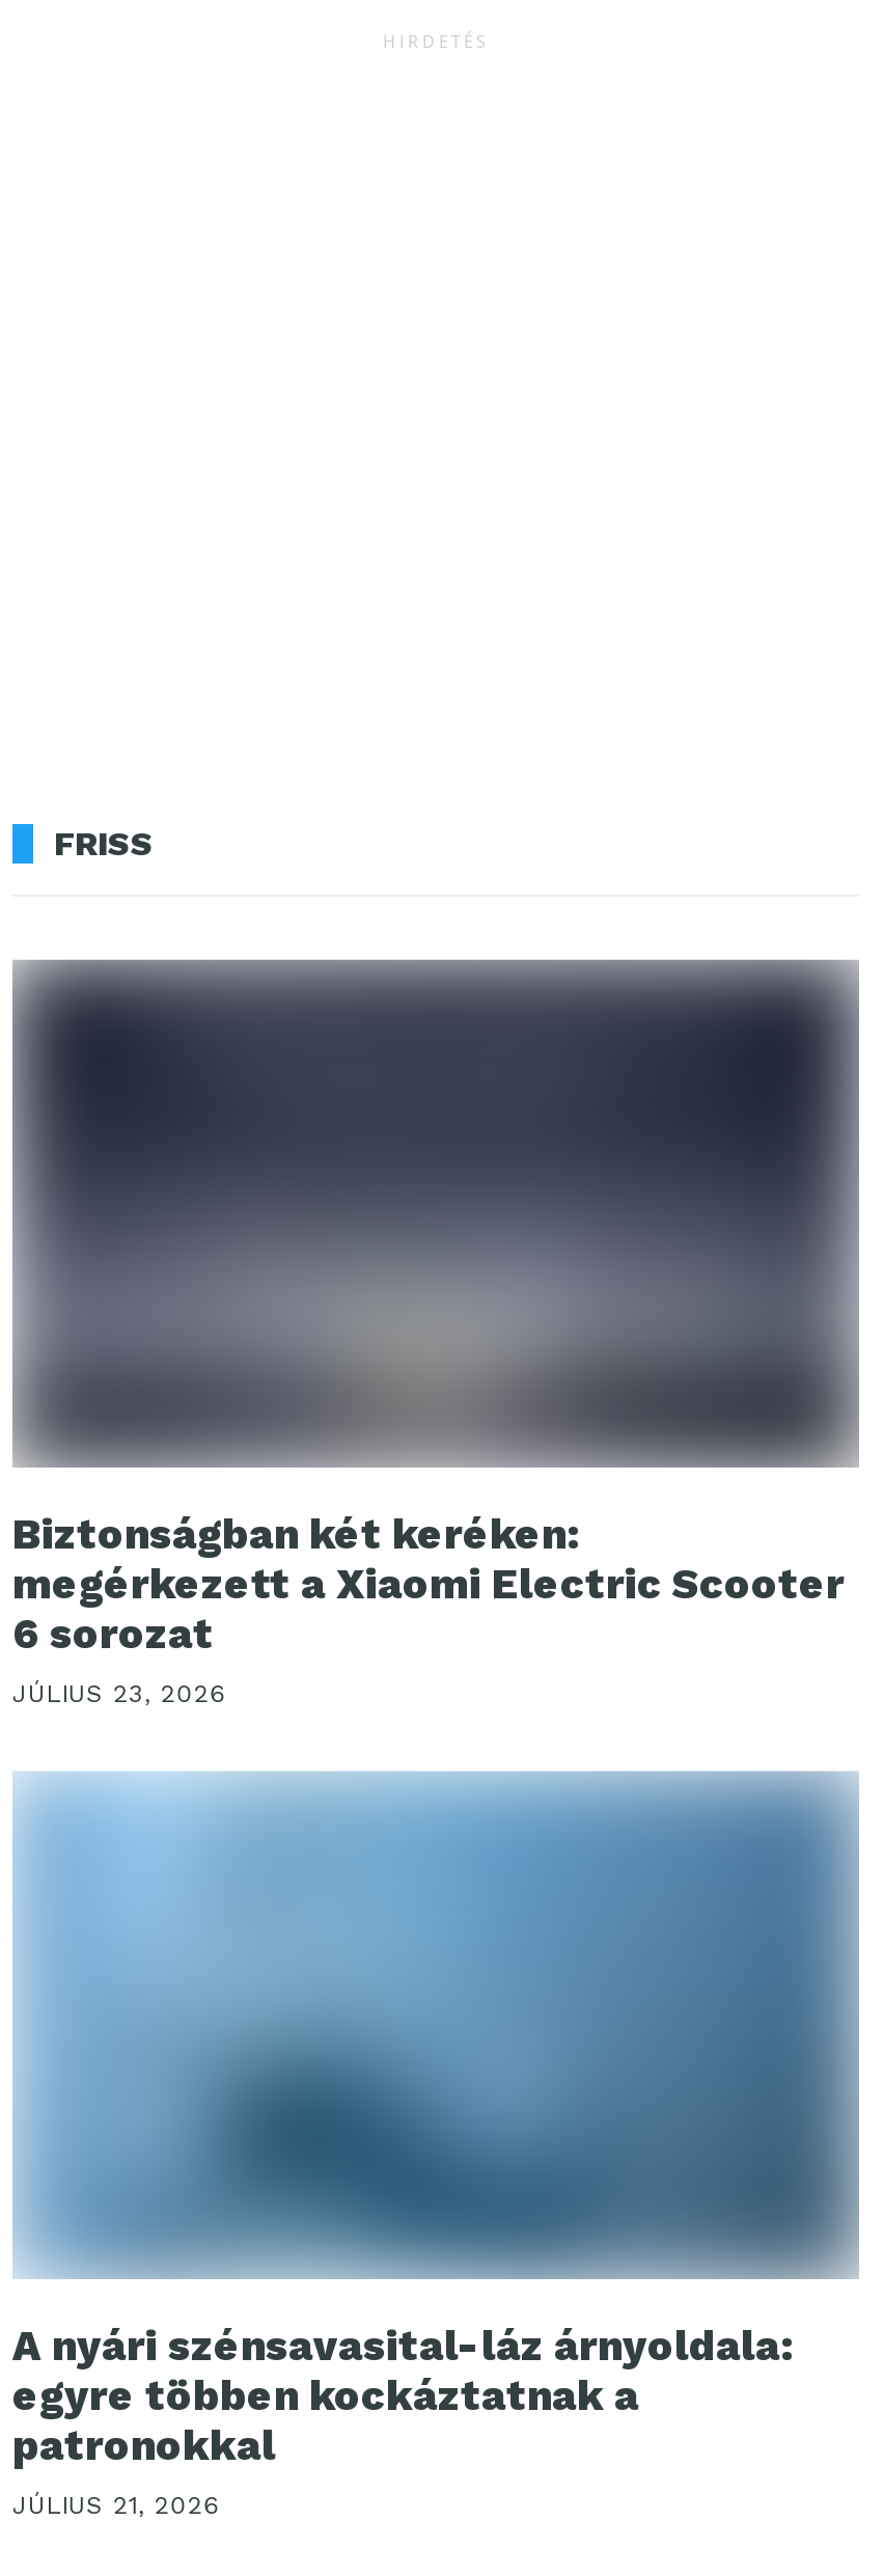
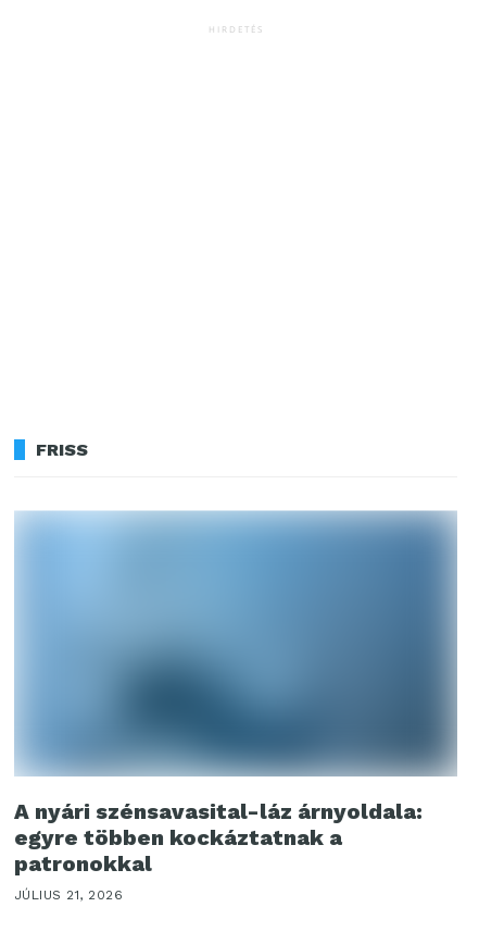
- [image]
- Biztonságban két keréken:
- megérkezett a Xiaomi Electric Scooter
- 6 sorozat
- JÚLIUS 23, 2026
